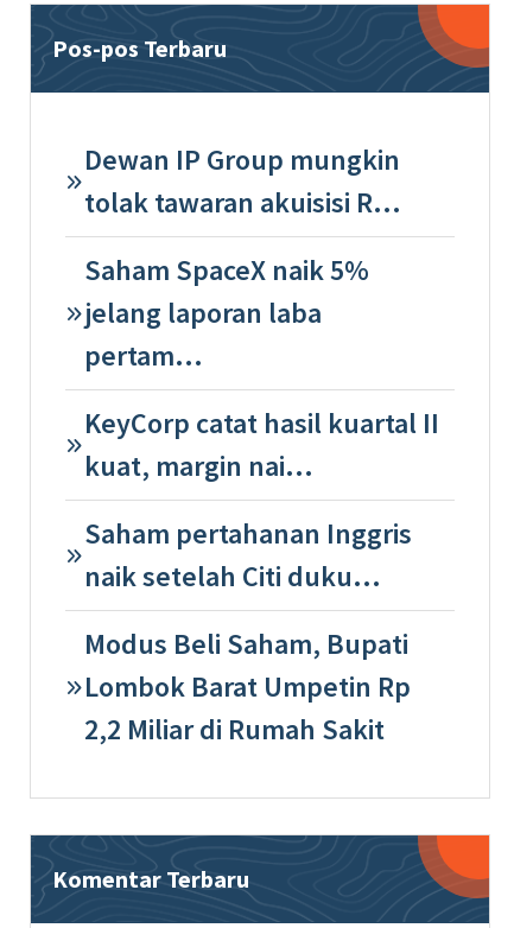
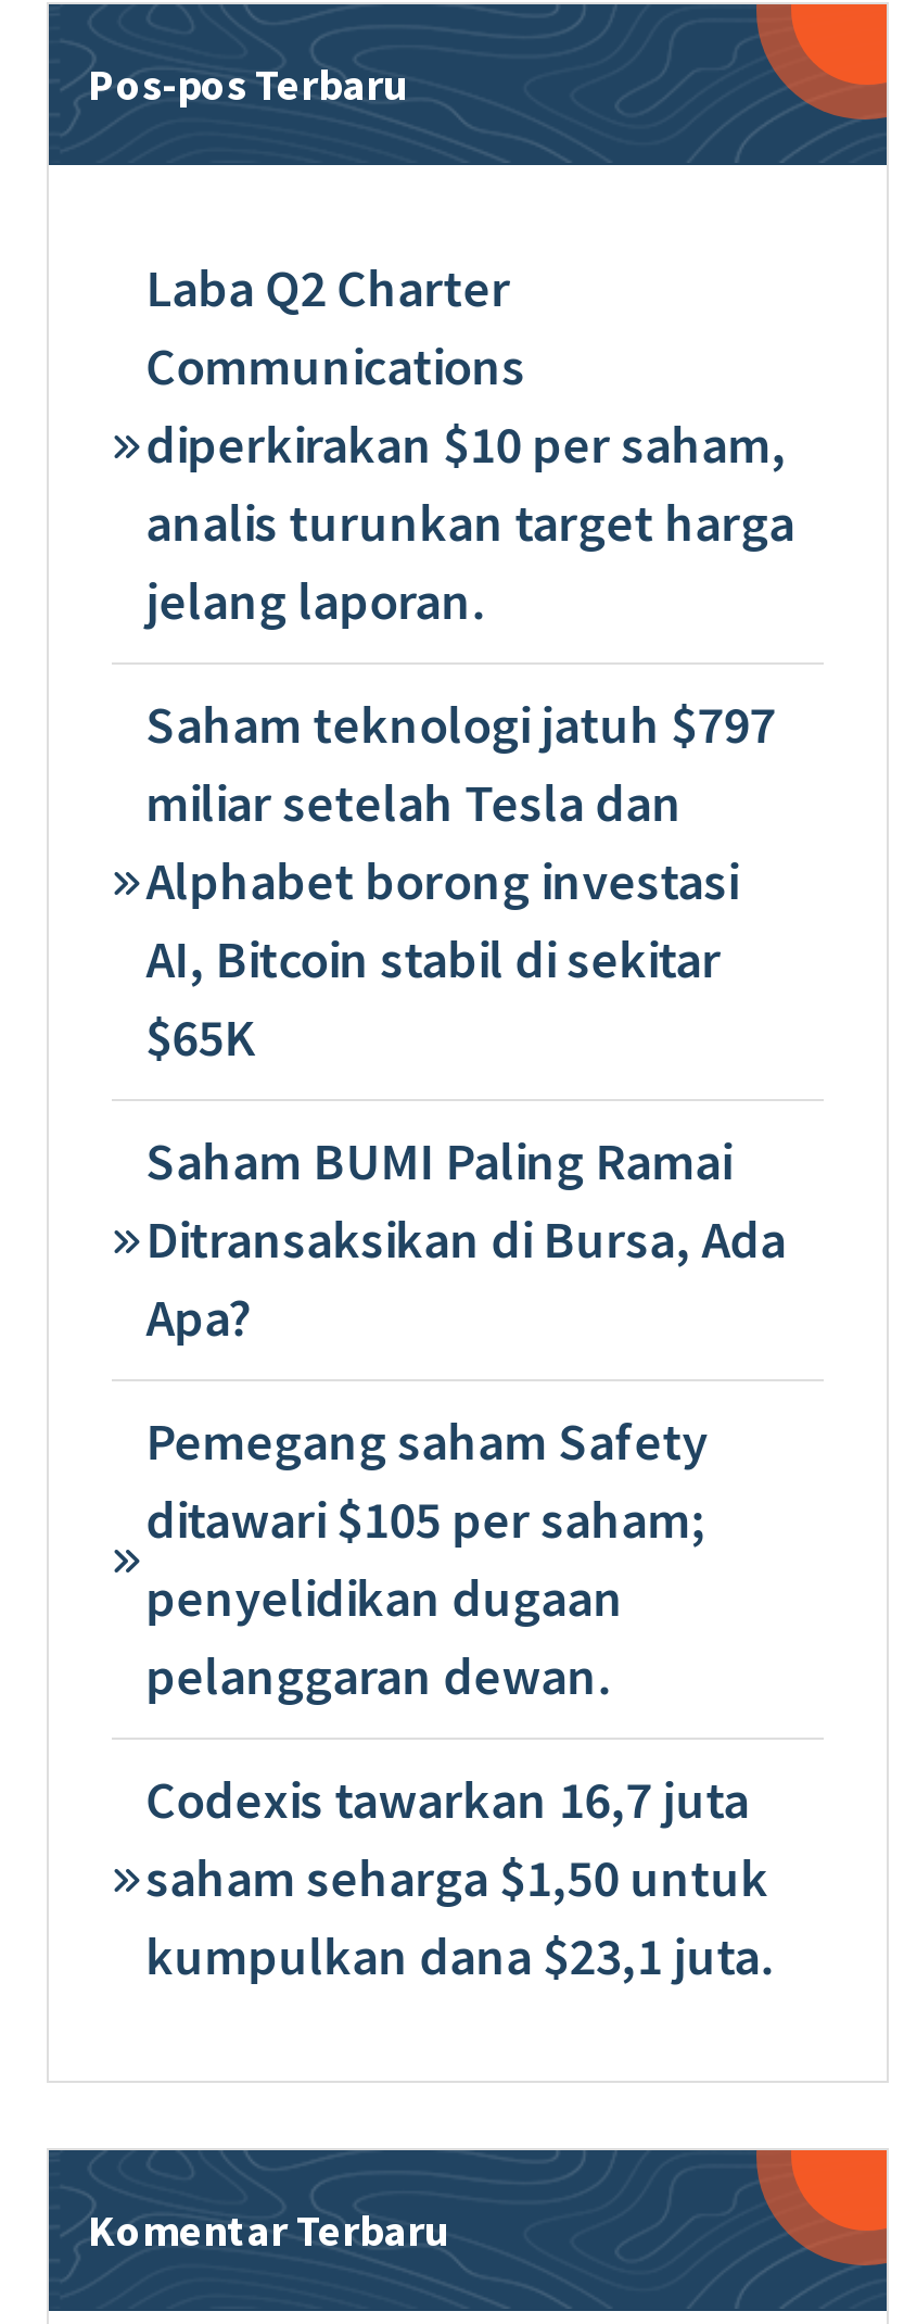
- Dewan IP Group mungkin
- tolak tawaran akuisisi R…
+ Laba Q2 Charter
+ Communications
+ diperkirakan $10 per saham,
+ analis turunkan target harga
+ jelang laporan.

- Saham SpaceX naik 5%
- jelang laporan laba
- pertam…
+ Saham teknologi jatuh $797
+ miliar setelah Tesla dan
+ Alphabet borong investasi
+ AI, Bitcoin stabil di sekitar
+ $65K

- KeyCorp catat hasil kuartal II
- kuat, margin nai…
+ Saham BUMI Paling Ramai
+ Ditransaksikan di Bursa, Ada
+ Apa?

- Saham pertahanan Inggris
- naik setelah Citi duku…
+ Pemegang saham Safety
+ ditawari $105 per saham;
+ penyelidikan dugaan
+ pelanggaran dewan.

- Modus Beli Saham, Bupati
- Lombok Barat Umpetin Rp
- 2,2 Miliar di Rumah Sakit
+ Codexis tawarkan 16,7 juta
+ saham seharga $1,50 untuk
+ kumpulkan dana $23,1 juta.
